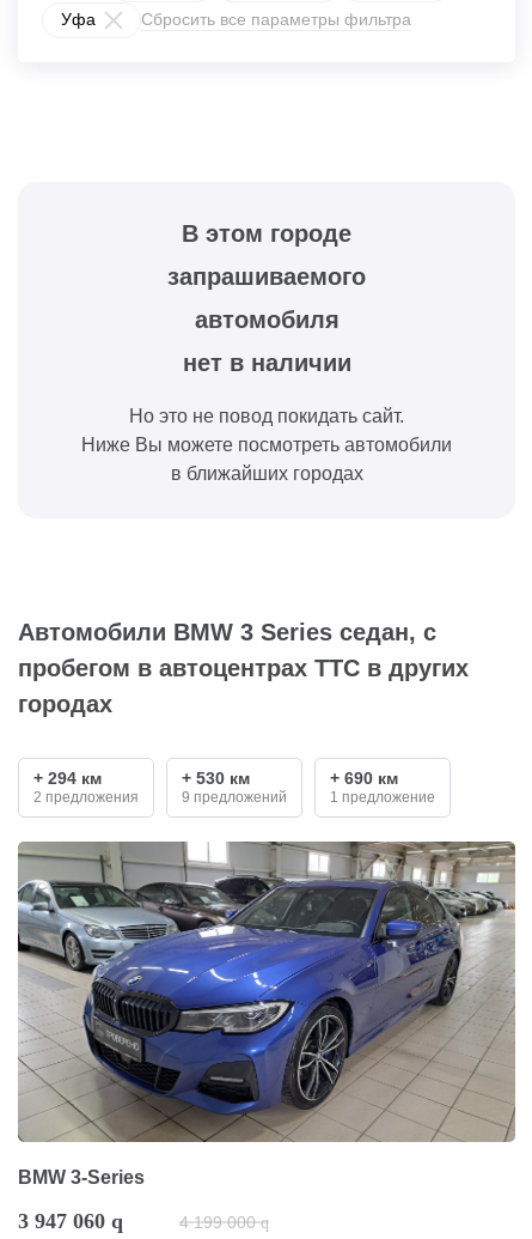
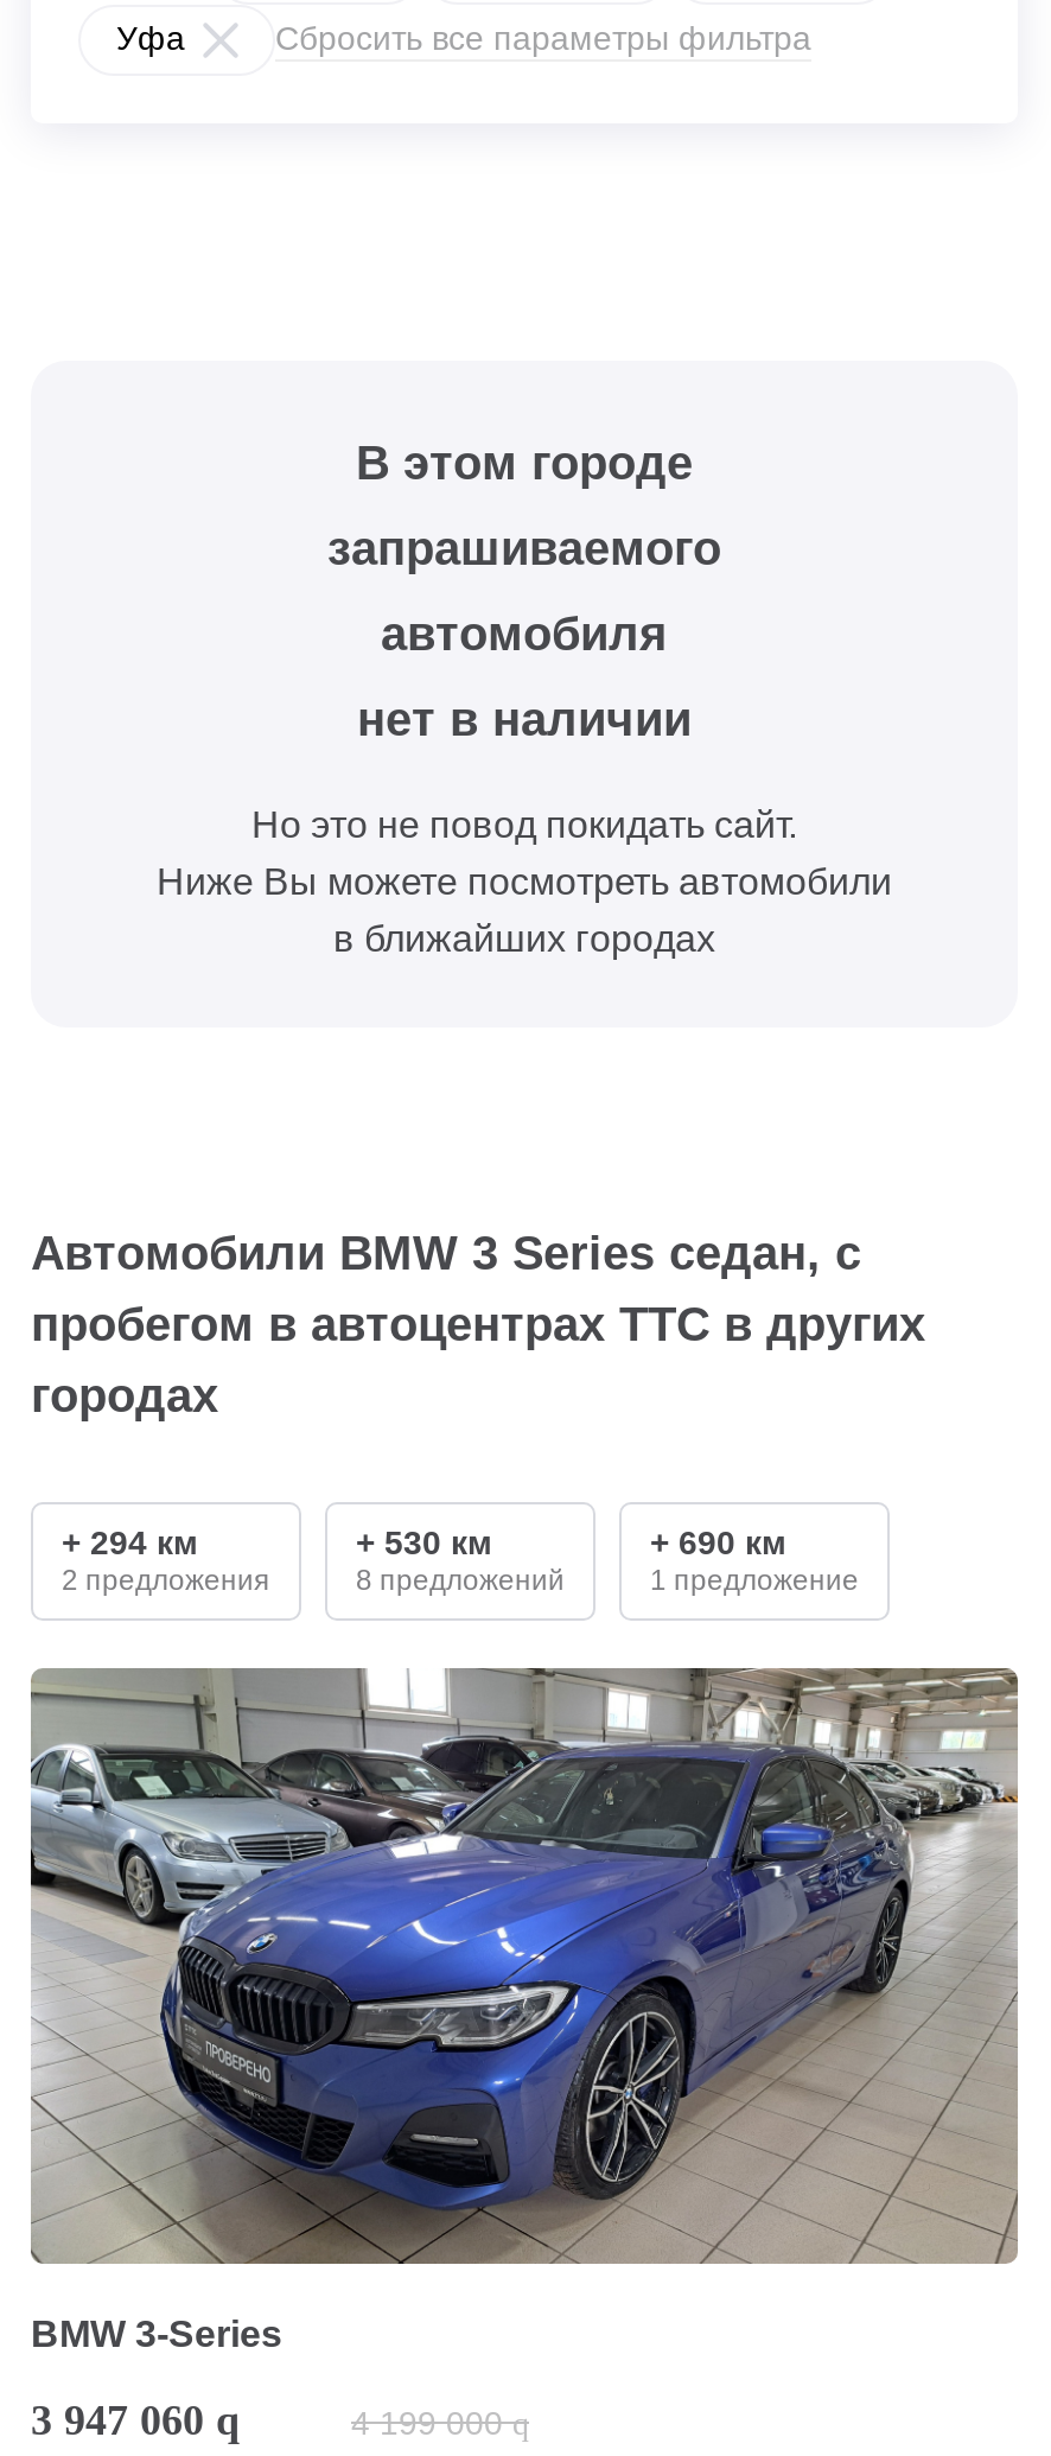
- 9 предложений
+ 8 предложений
